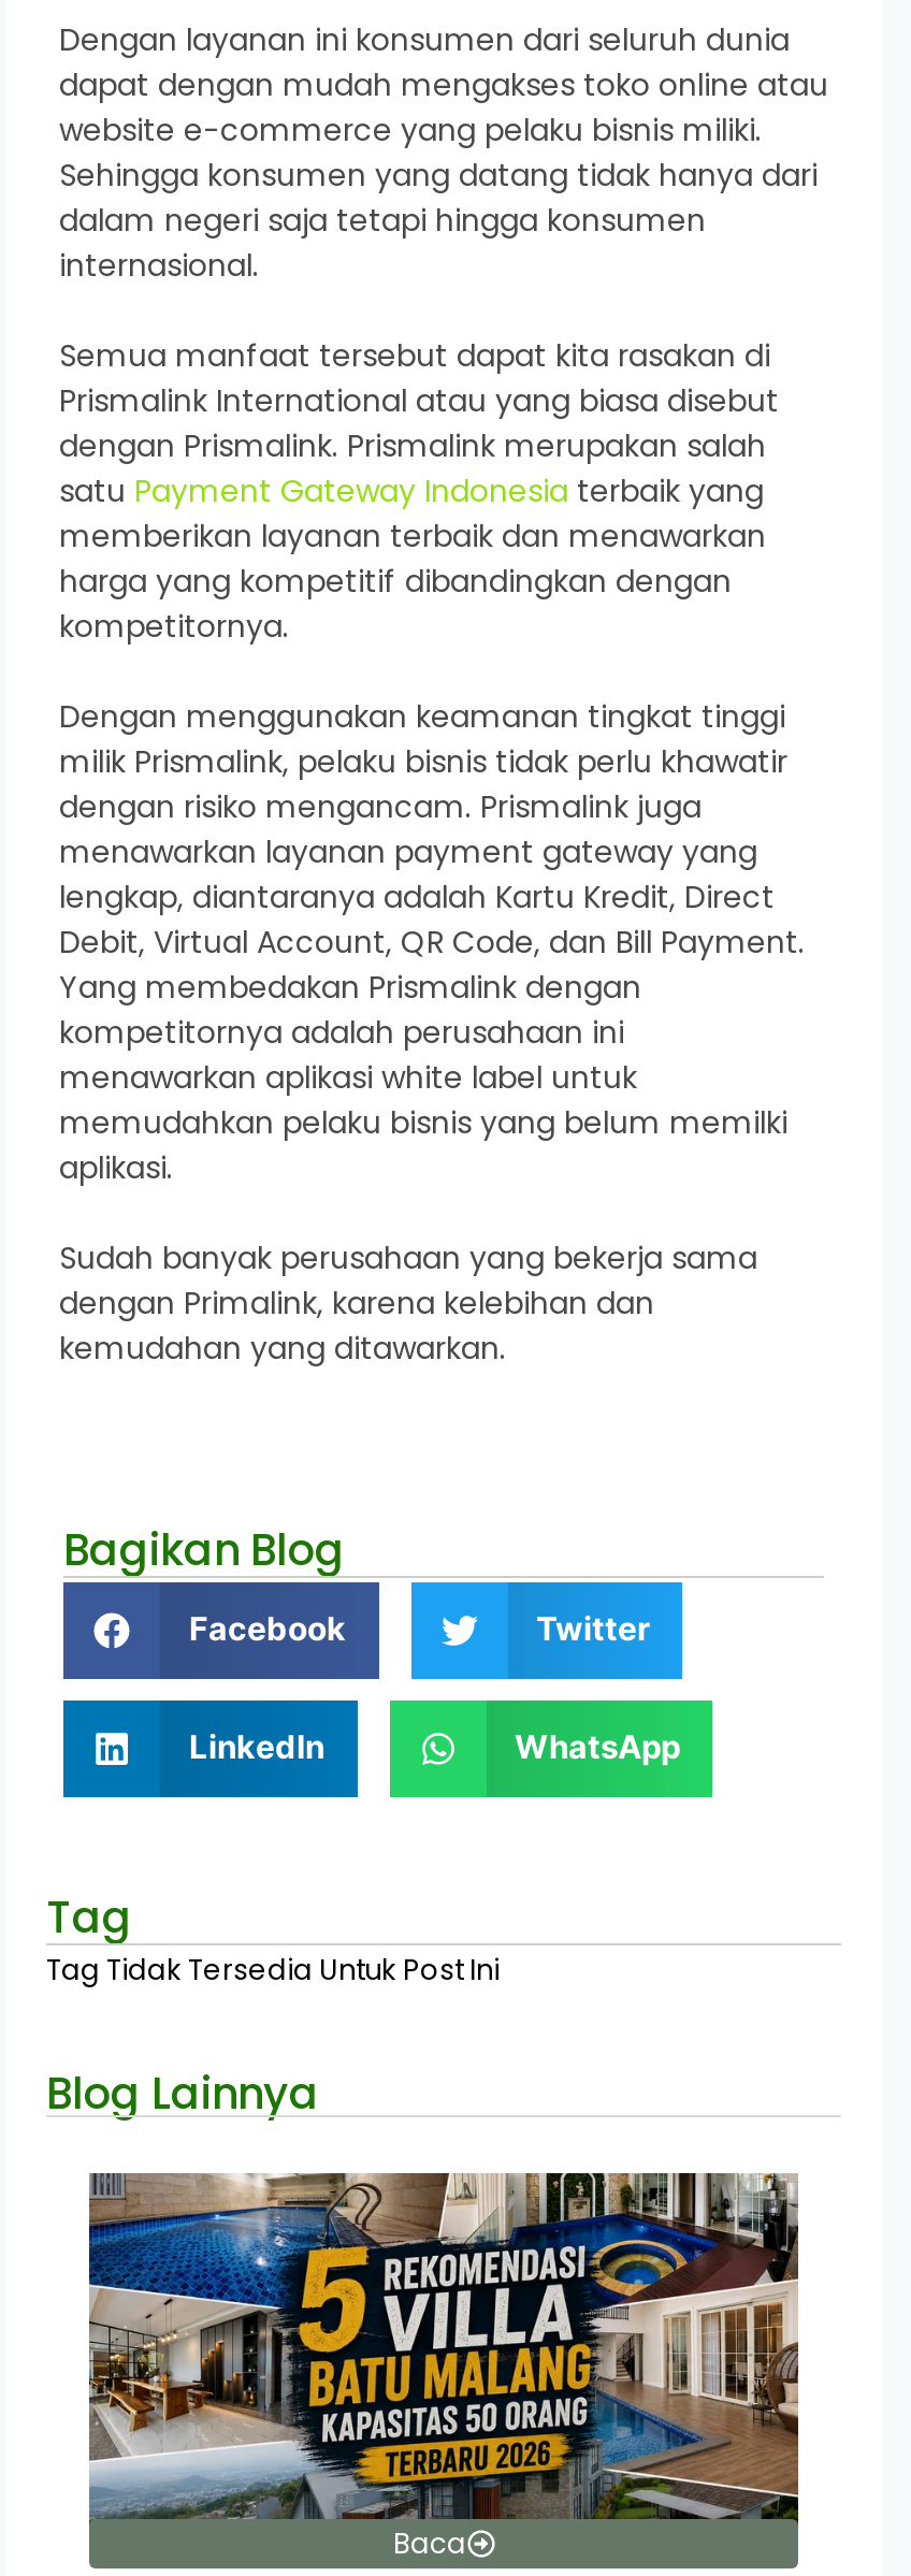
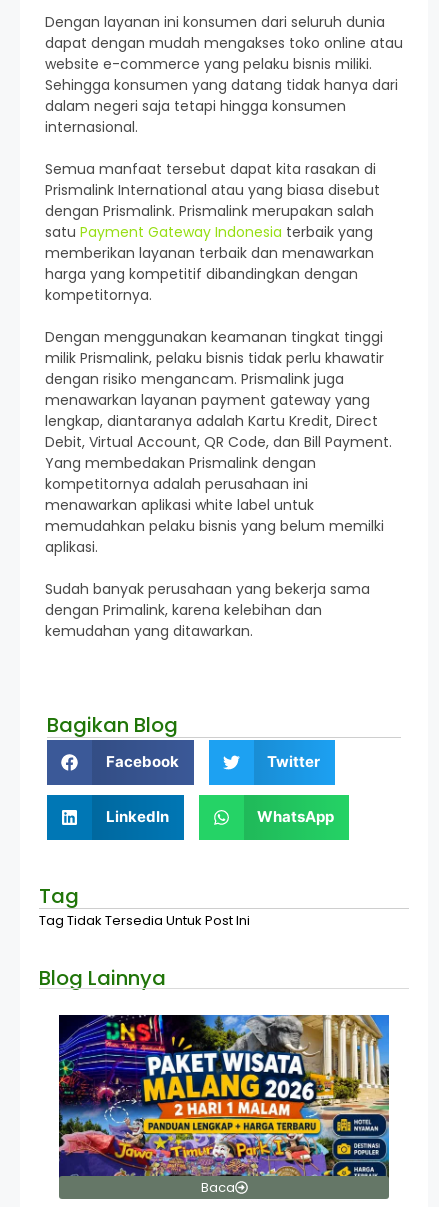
- [image]
+ [image]
